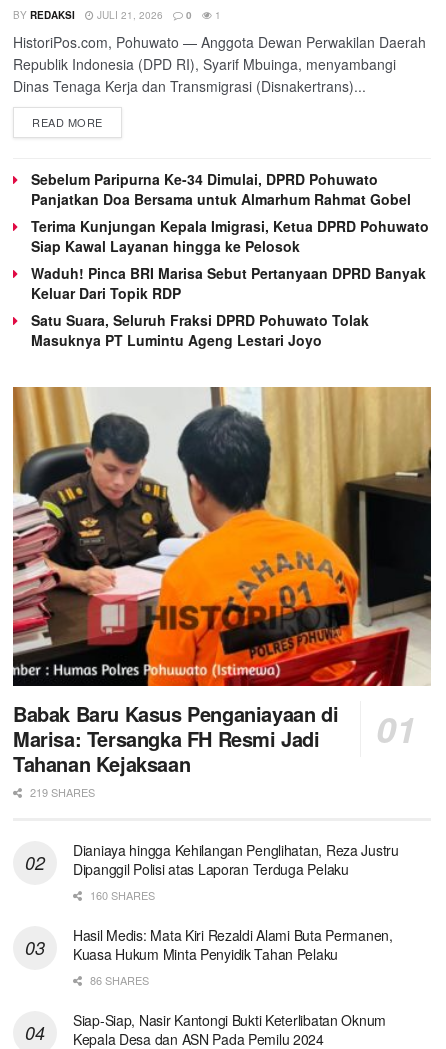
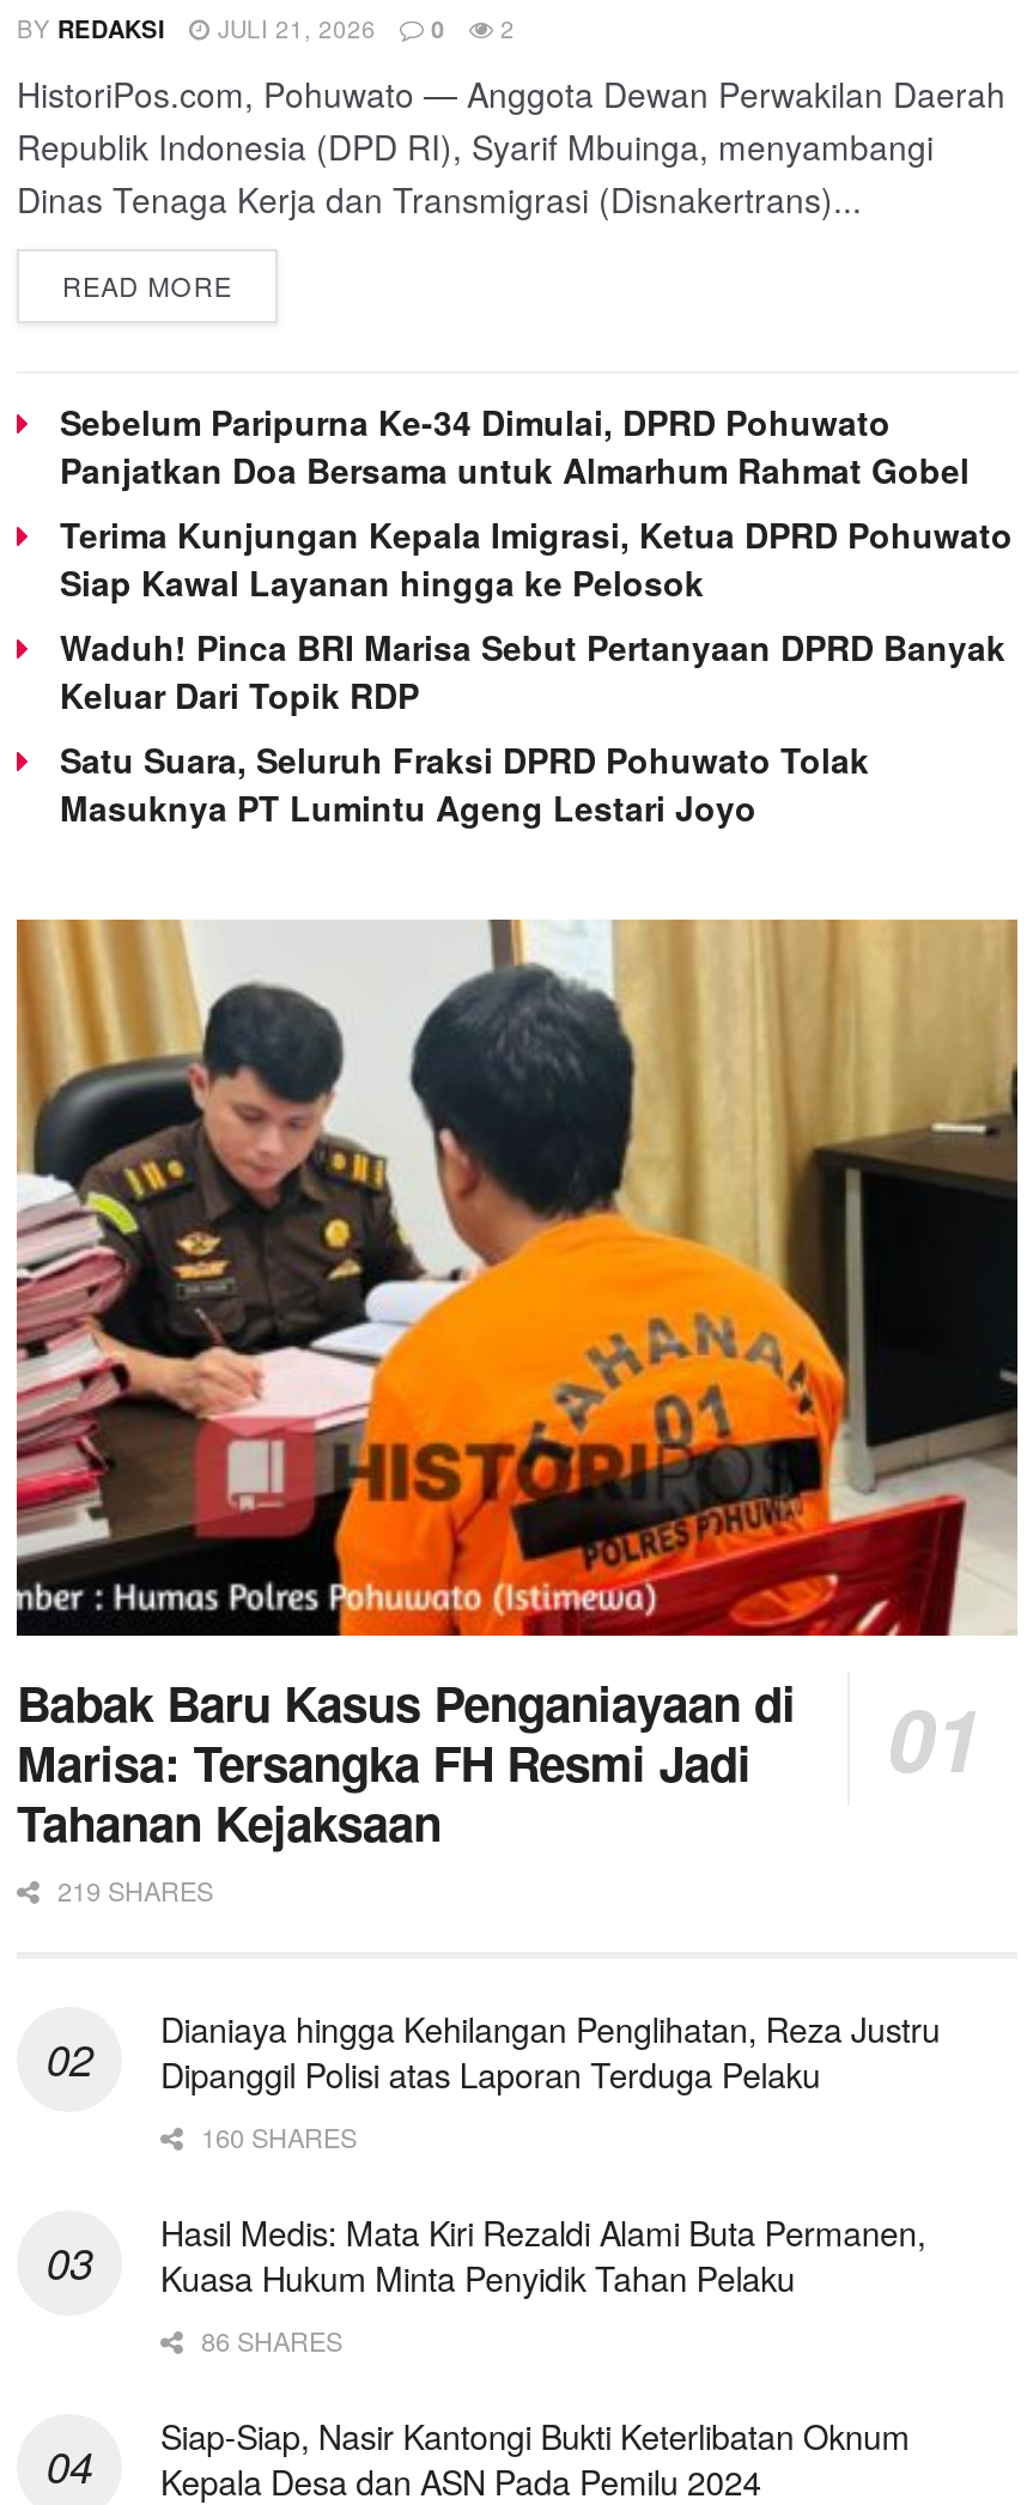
- 1
+ 2
